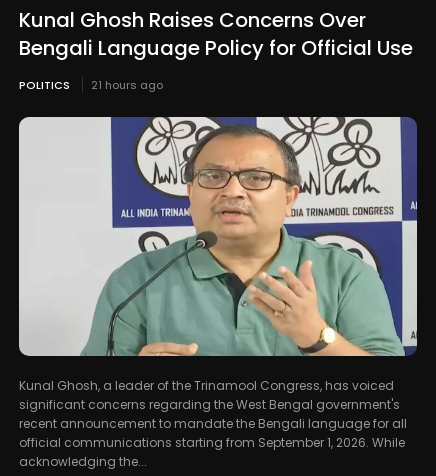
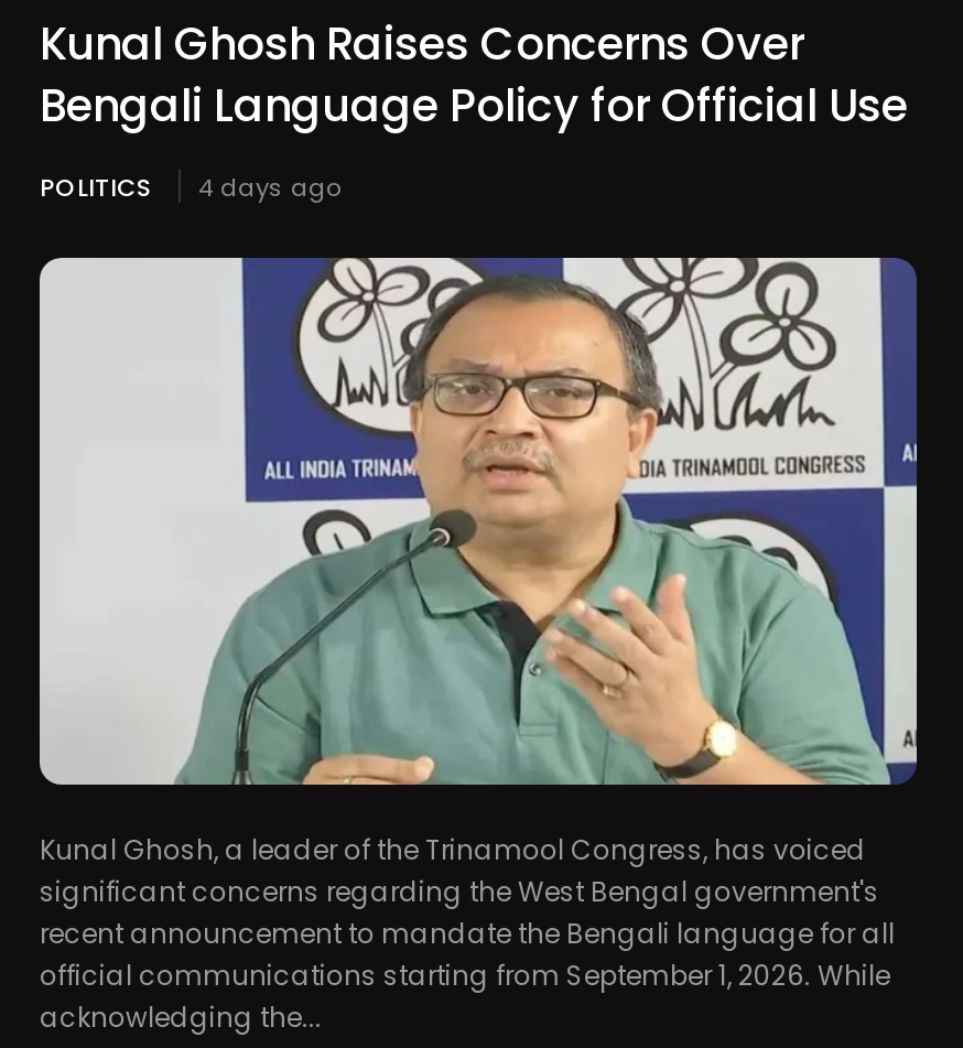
- POLITICS 21 hours ago
+ POLITICS 4 days ago
